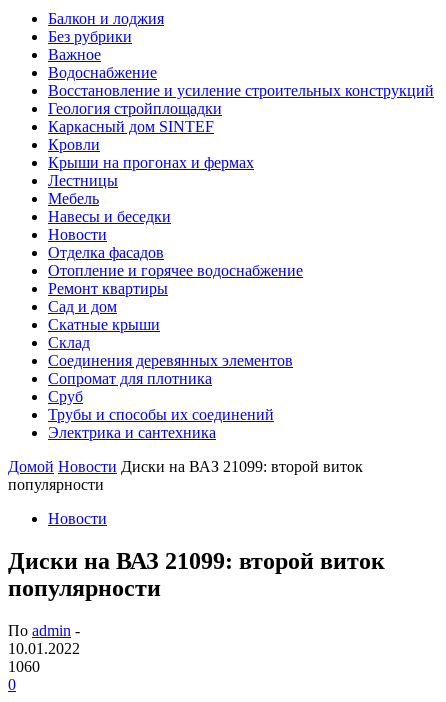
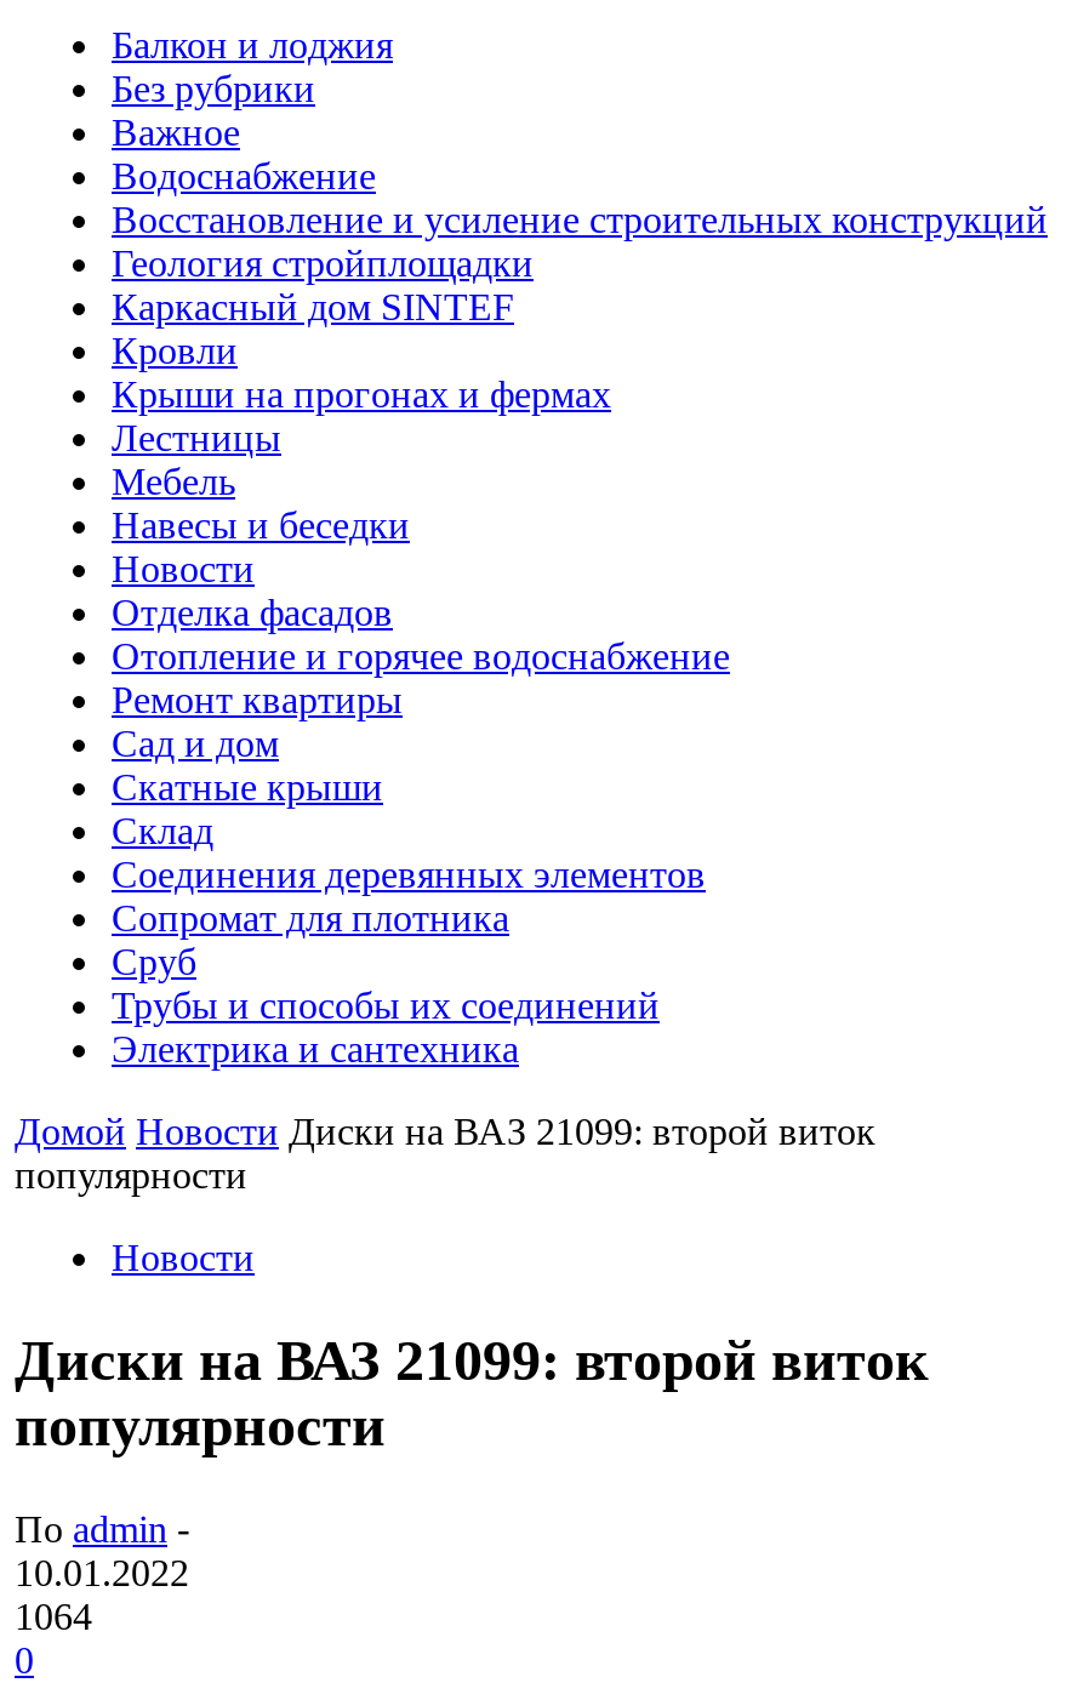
- 1060
+ 1064
